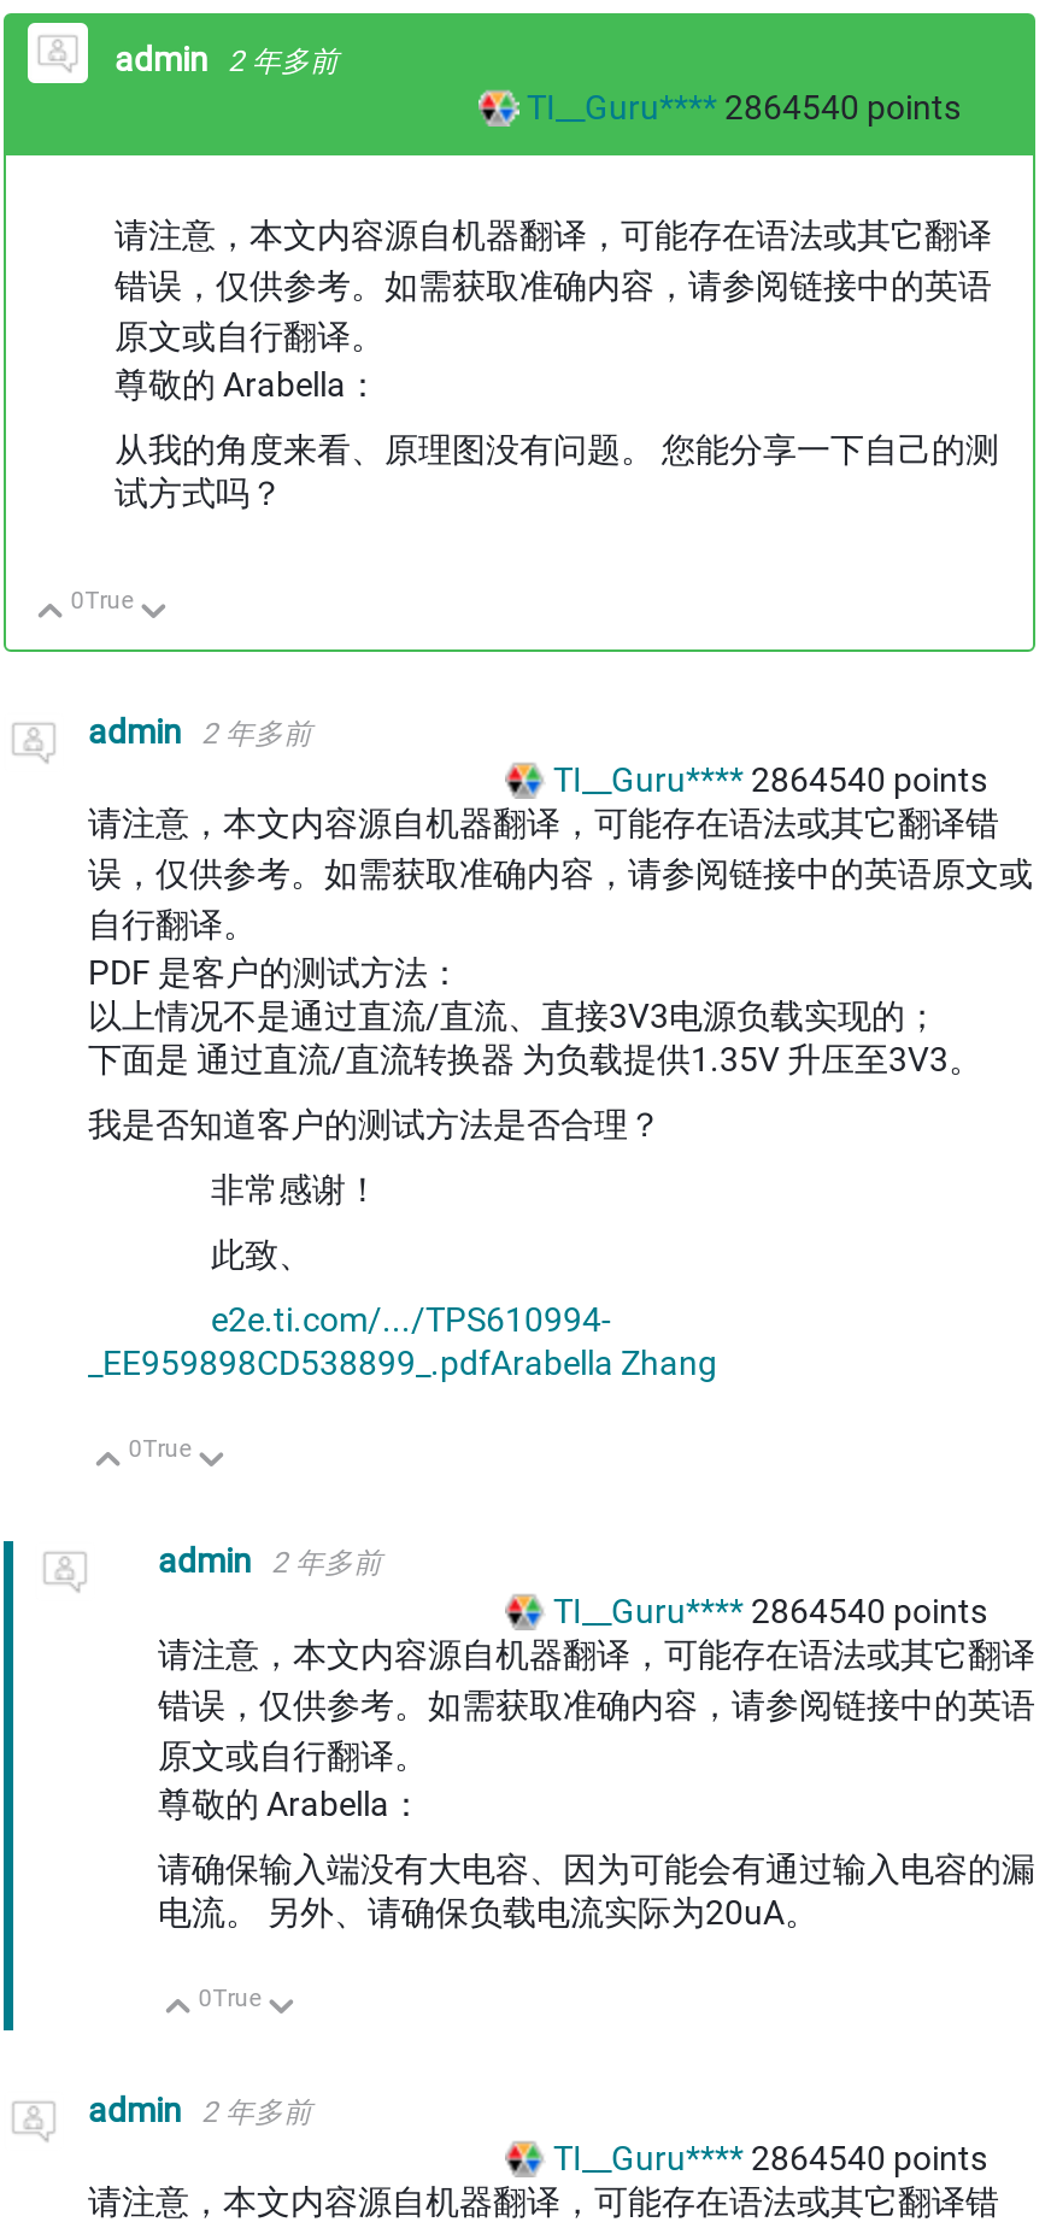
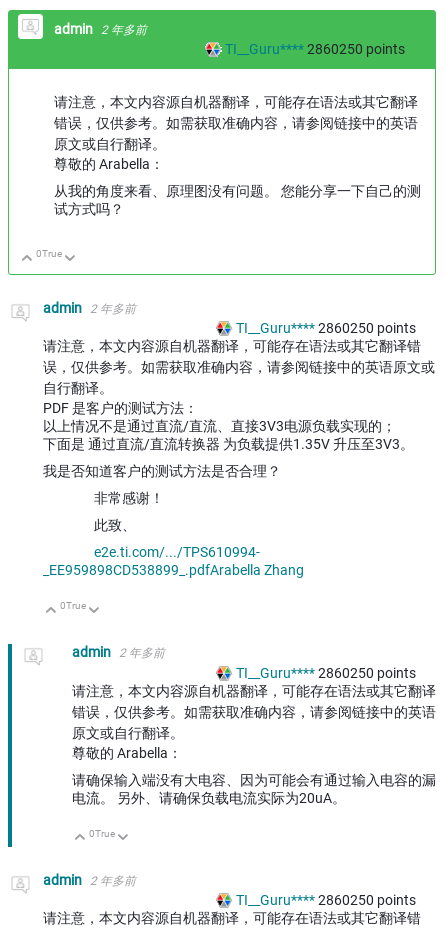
- TI__Guru**** 2864540 points
+ TI__Guru**** 2860250 points

- TI__Guru**** 2864540 points
+ TI__Guru**** 2860250 points

- TI__Guru**** 2864540 points
+ TI__Guru**** 2860250 points

- TI__Guru**** 2864540 points
+ TI__Guru**** 2860250 points
